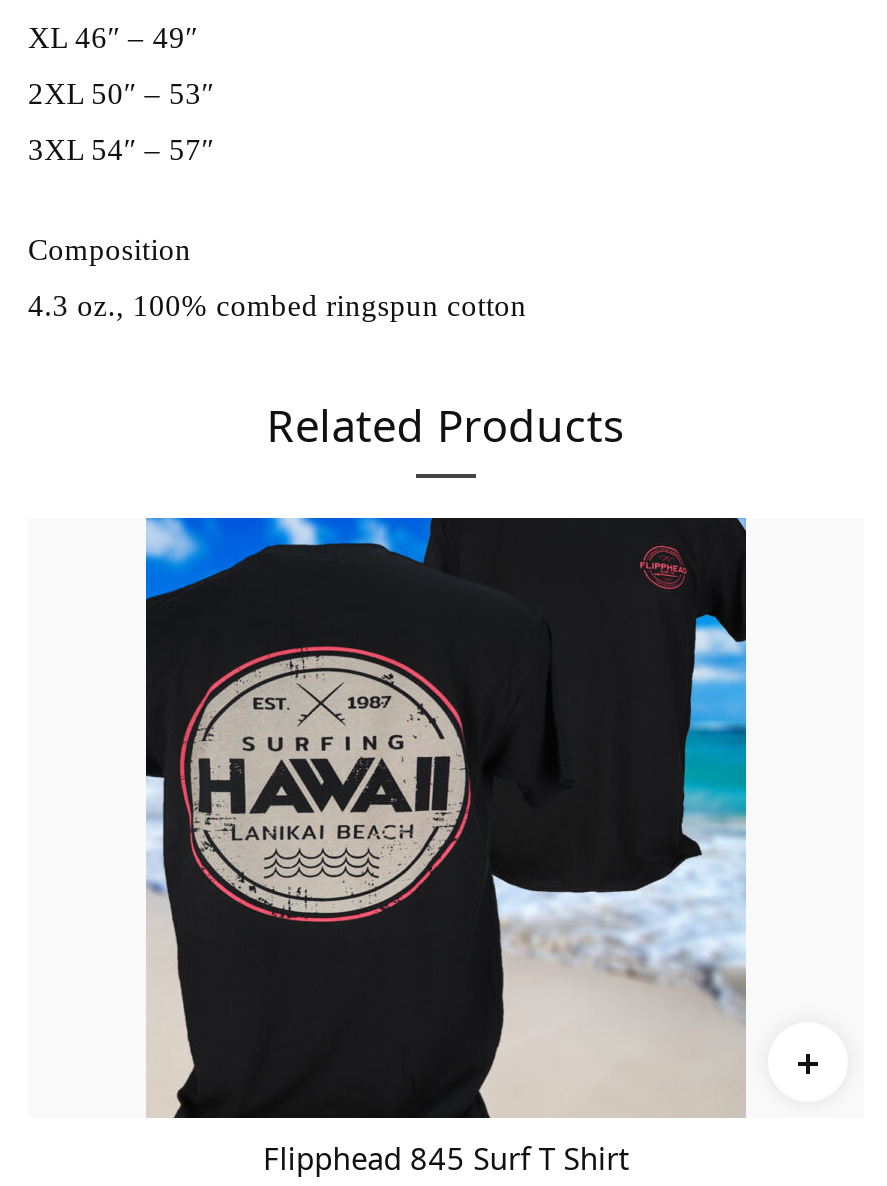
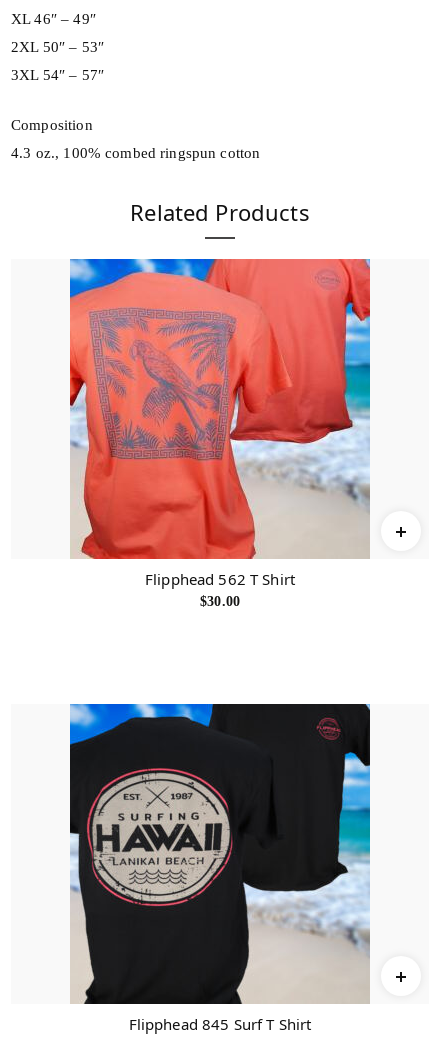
+ [image]
+ Flipphead 562 T Shirt
+ $30.00
